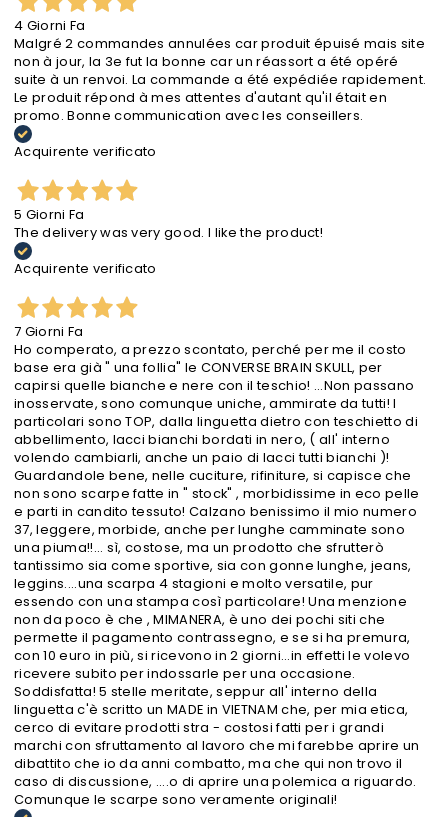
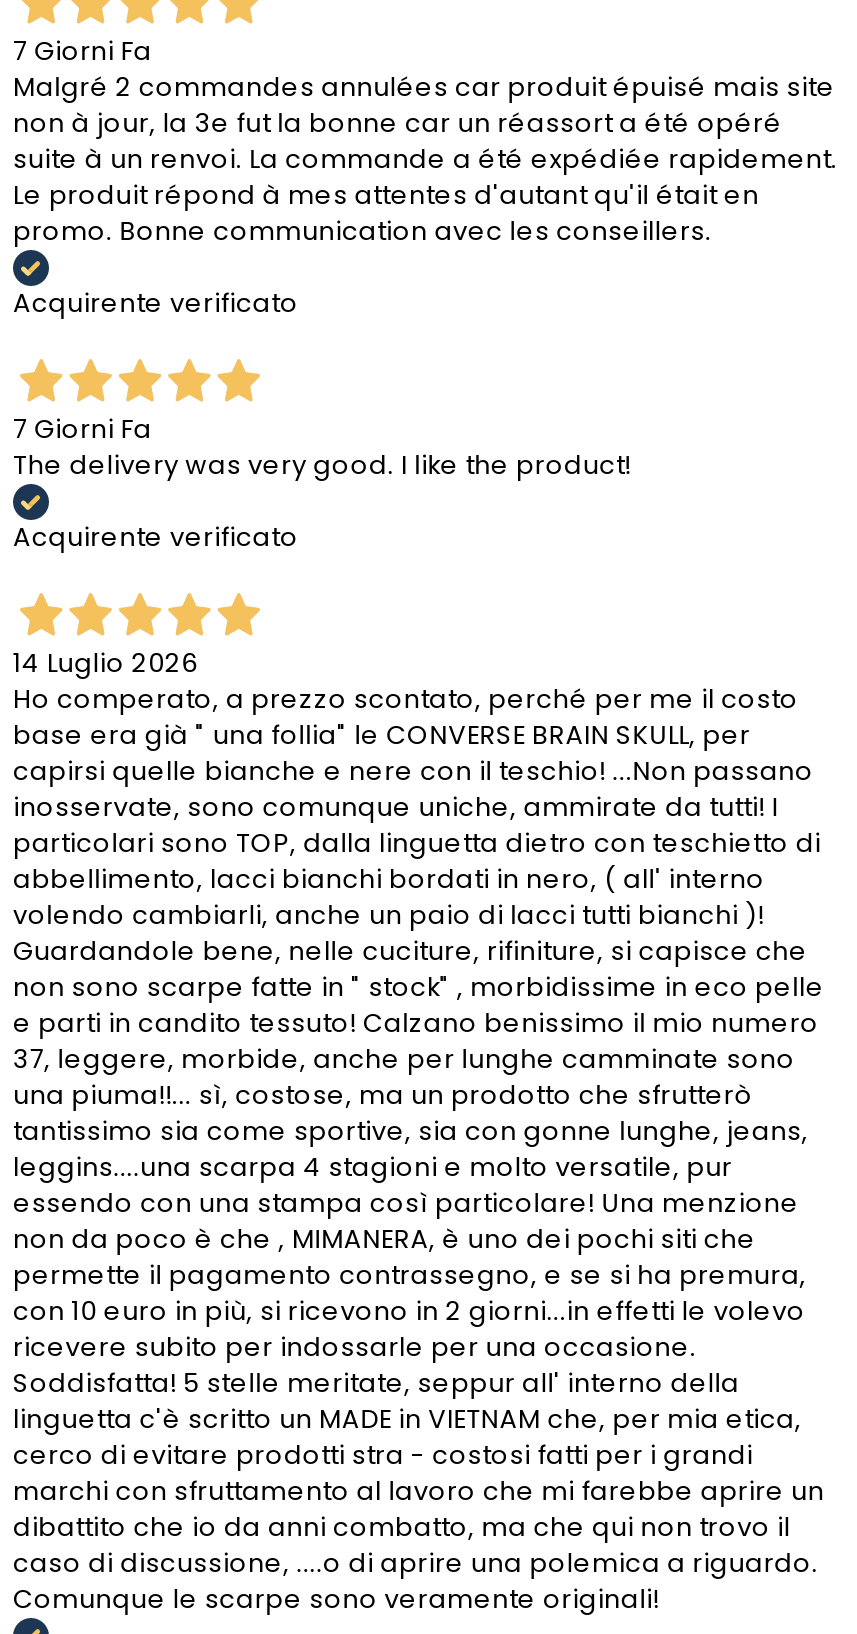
- 4 Giorni Fa
+ 7 Giorni Fa

- 5 Giorni Fa
+ 7 Giorni Fa

- 7 Giorni Fa
+ 14 Luglio 2026
